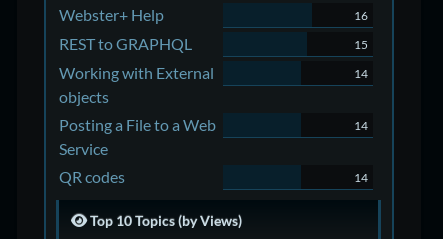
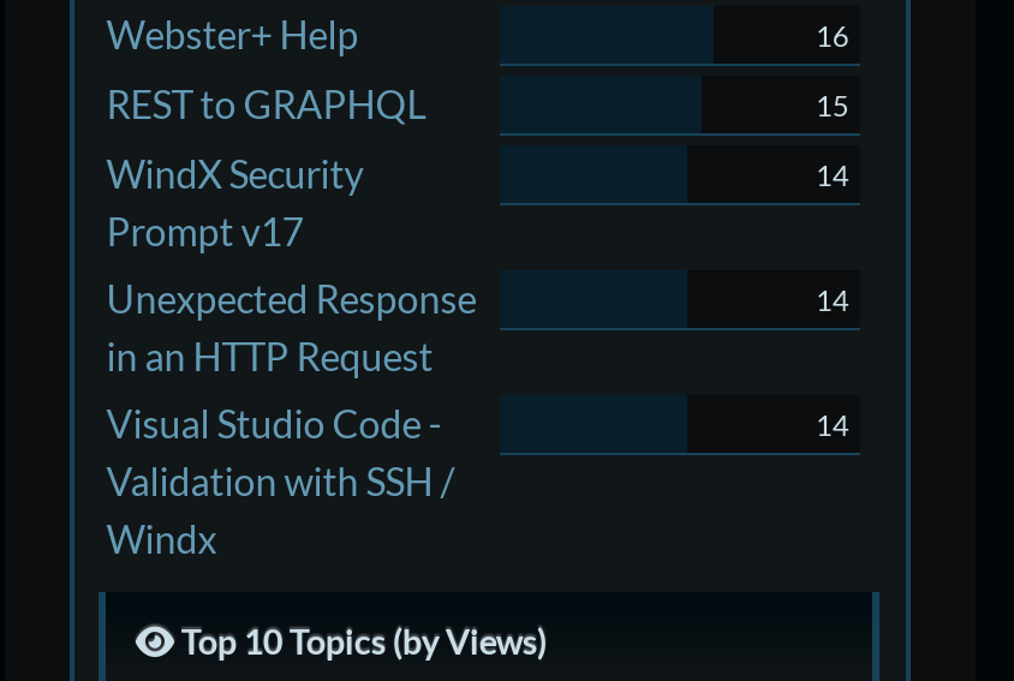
- Working with External
- objects
+ WindX Security
+ Prompt v17

- Posting a File to a Web
- Service
+ Unexpected Response
+ in an HTTP Request

- QR codes
+ Visual Studio Code -
+ Validation with SSH /
+ Windx
